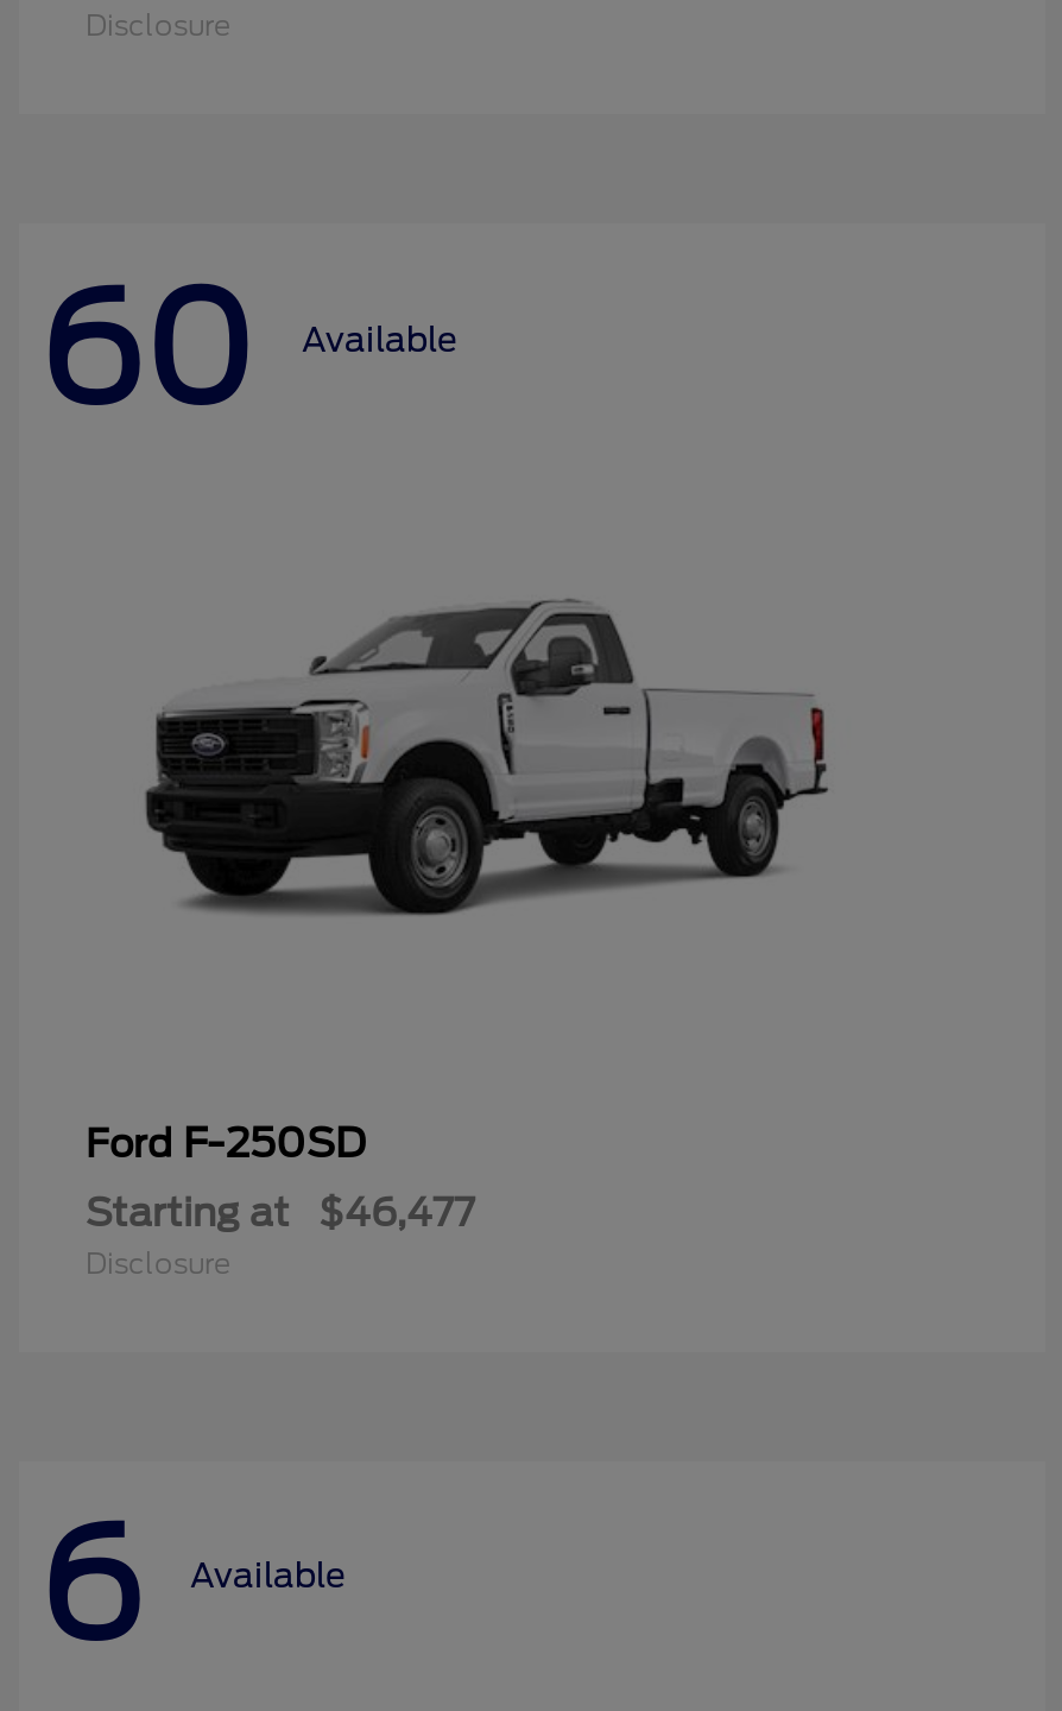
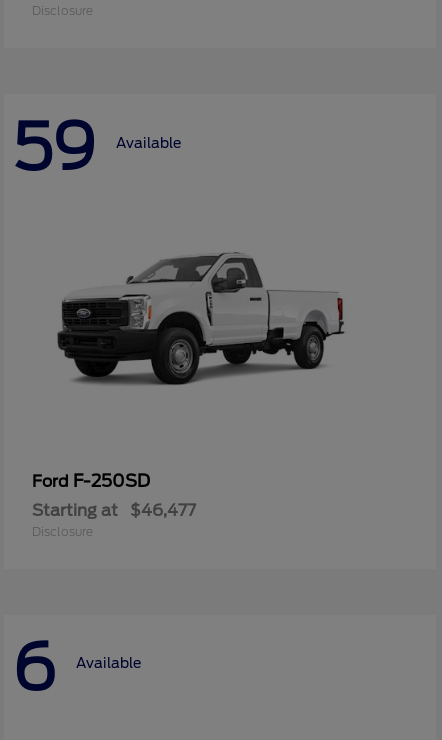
- 60 Available
+ 59 Available
